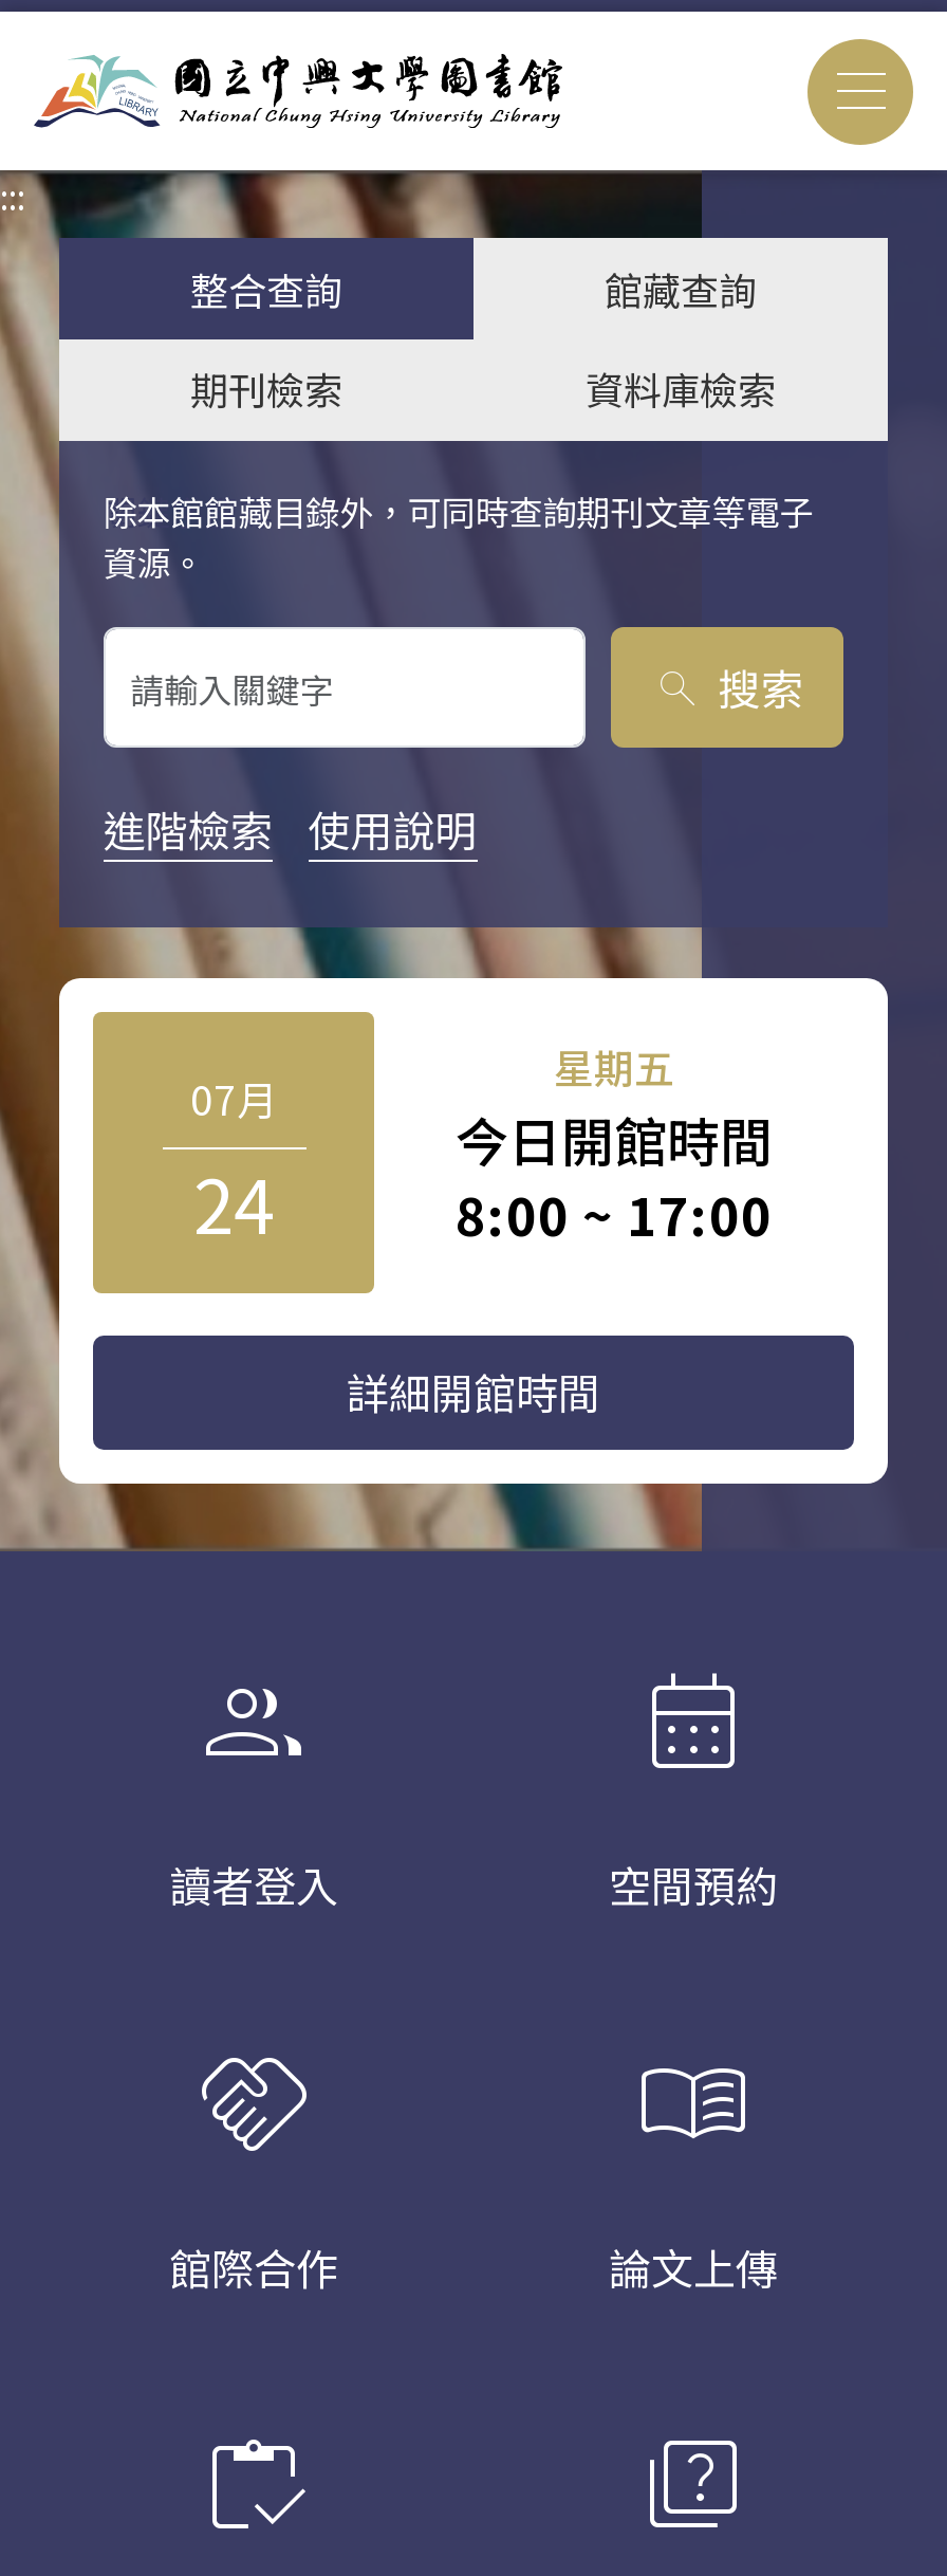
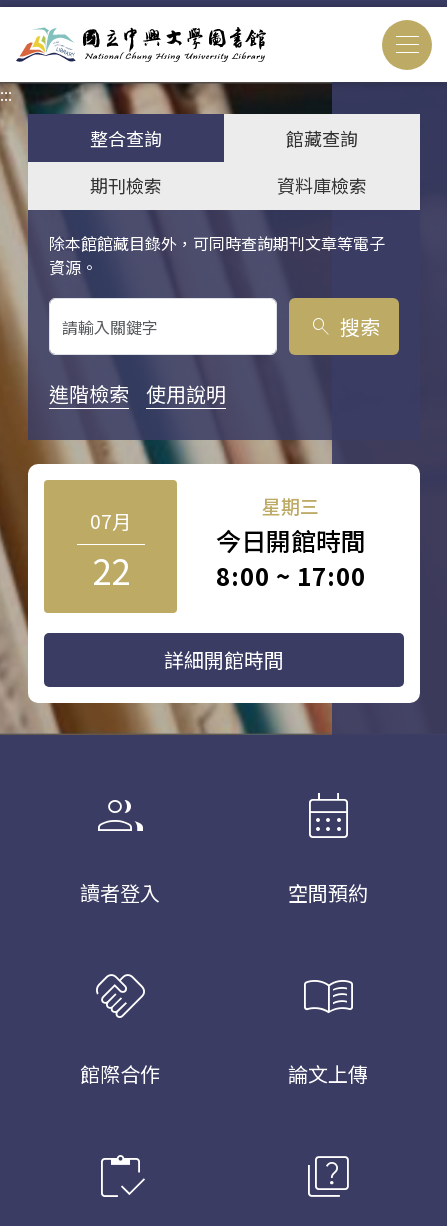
- 星期五
+ 星期三

- 24
+ 22
